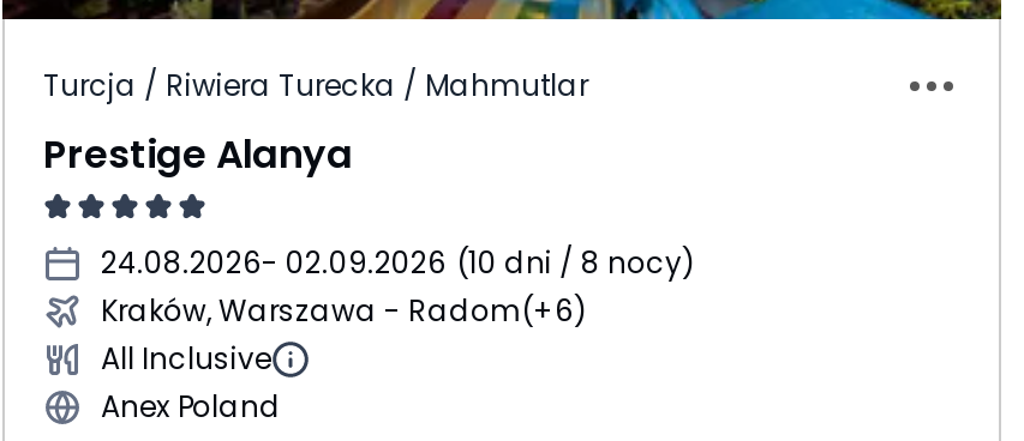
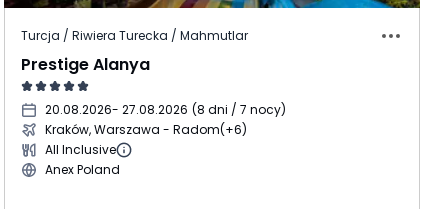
- 24.08.2026- 02.09.2026 (10 dni / 8 nocy)
+ 20.08.2026- 27.08.2026 (8 dni / 7 nocy)
